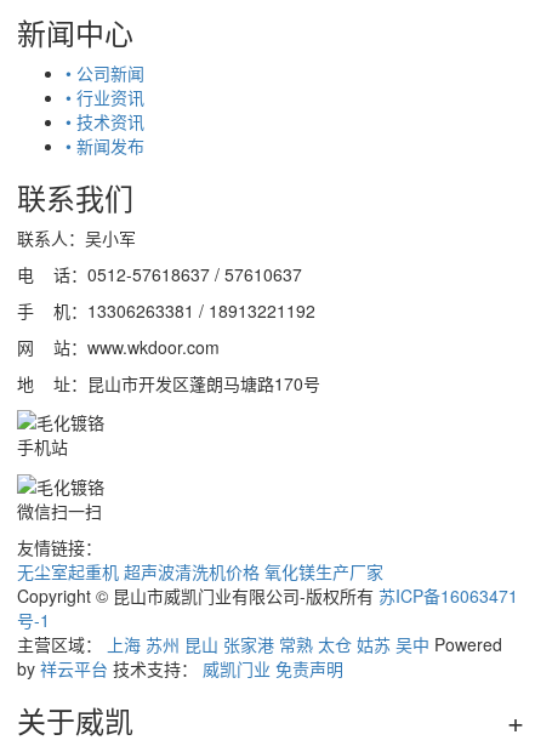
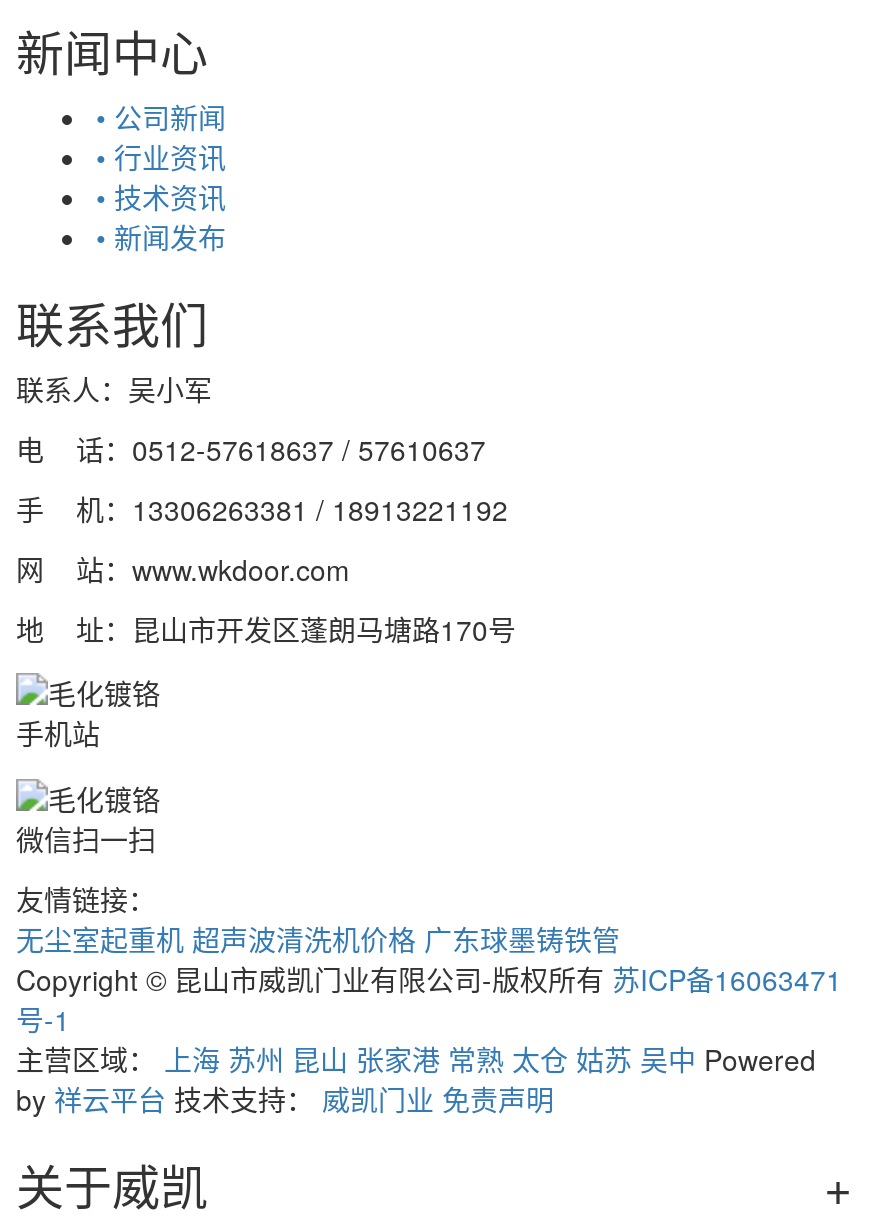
- 无尘室起重机超声波清洗机价格氧化镁生产厂家
+ 无尘室起重机超声波清洗机价格广东球墨铸铁管
